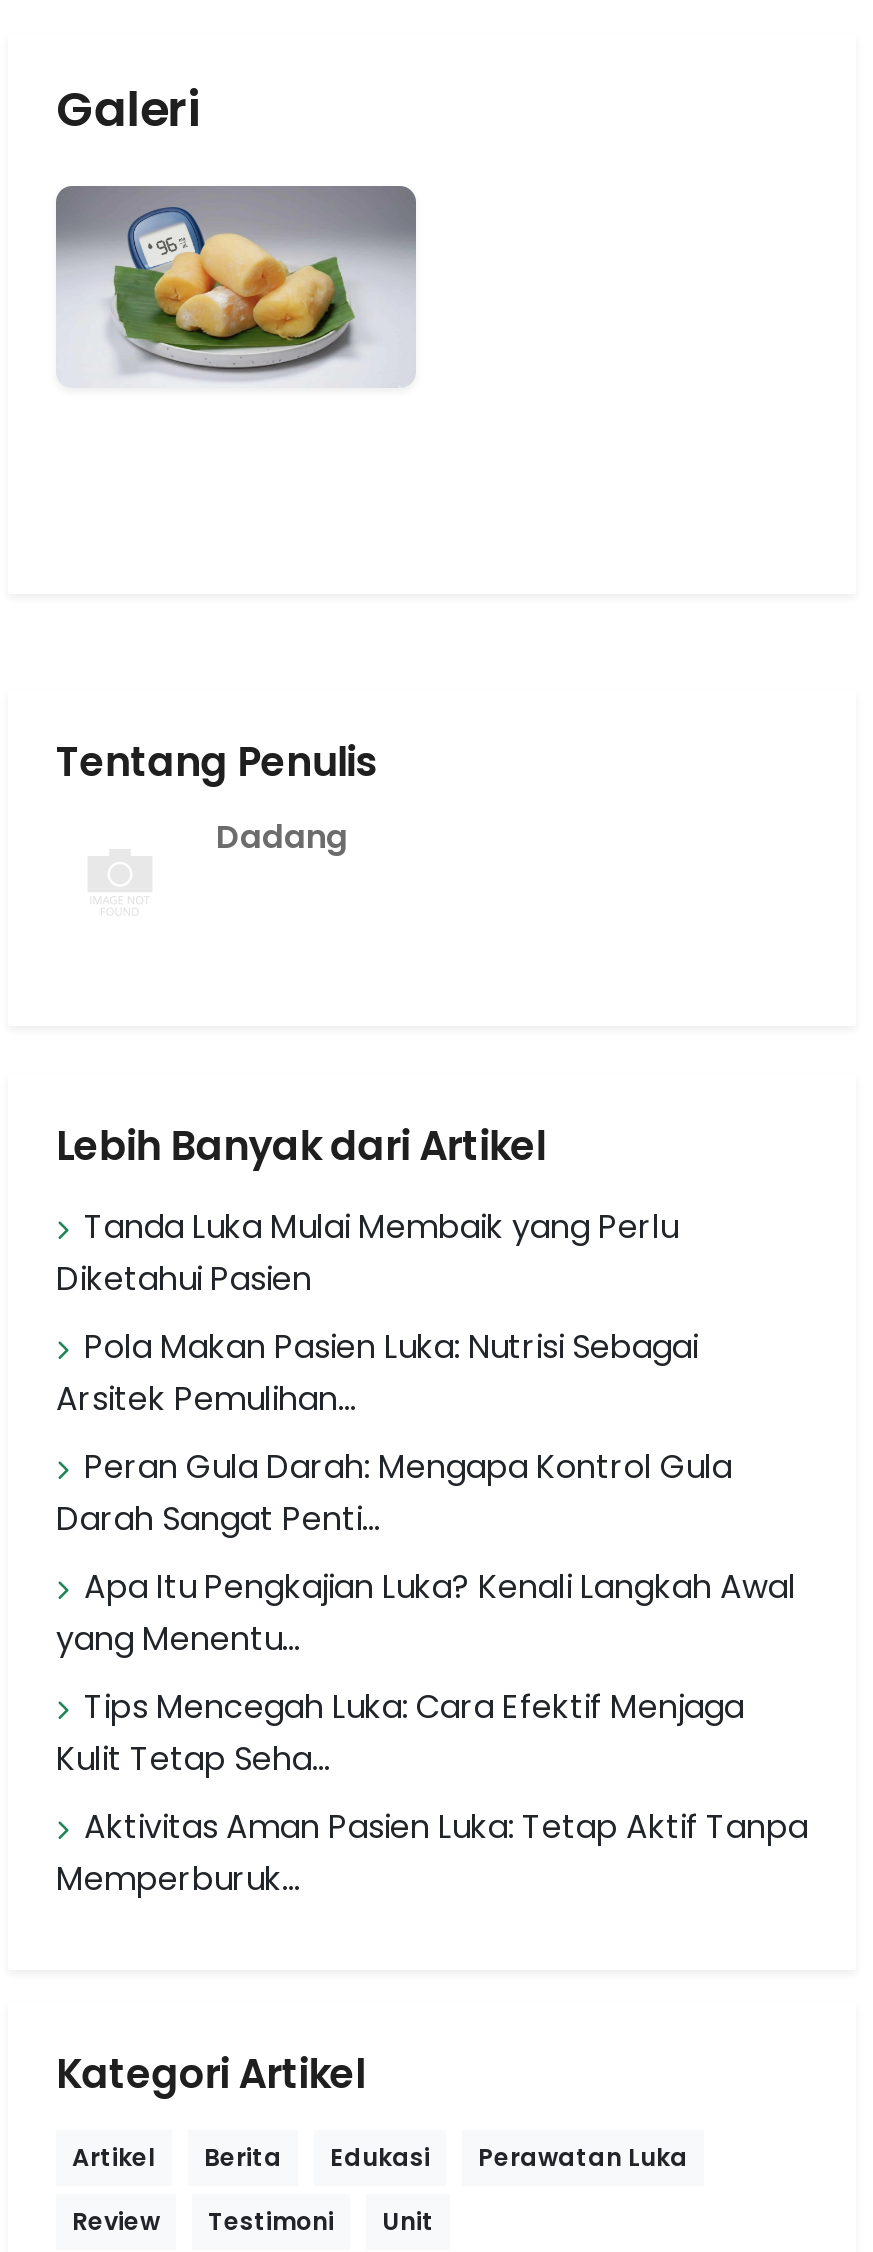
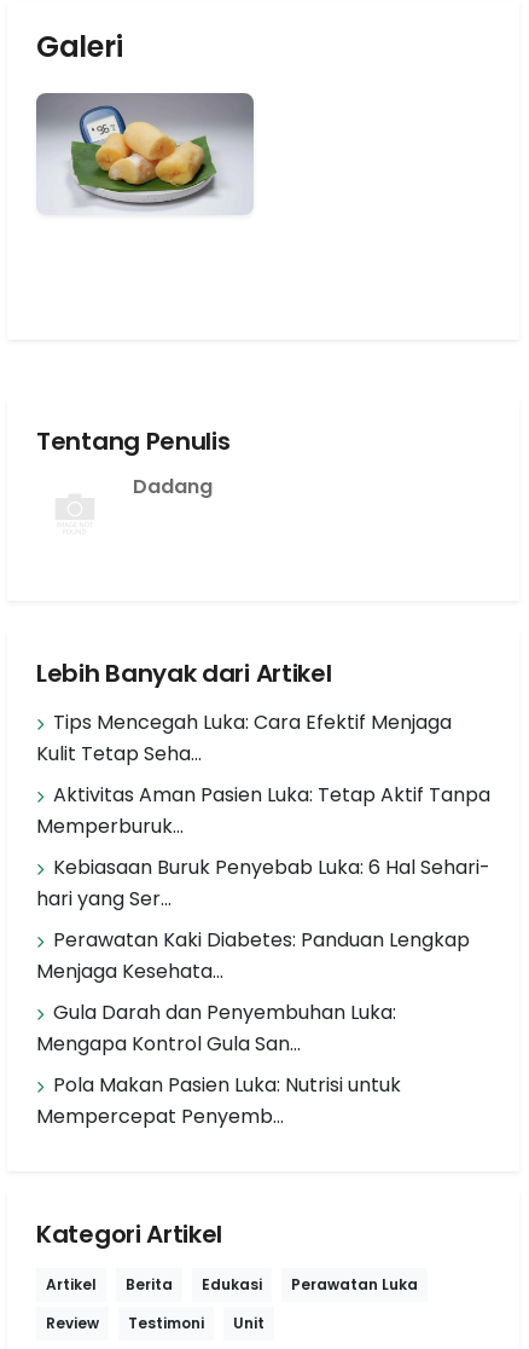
- Tanda Luka Mulai Membaik yang Perlu
- Diketahui Pasien
- Pola Makan Pasien Luka: Nutrisi Sebagai
- Arsitek Pemulihan...
- Peran Gula Darah: Mengapa Kontrol Gula
- Darah Sangat Penti...
- Apa Itu Pengkajian Luka? Kenali Langkah Awal
- yang Menentu...

moved up: Tips Mencegah Luka: Cara Efektif Menjaga | Kulit Tetap Seha... | Aktivitas Aman Pasien Luka: Tetap Aktif Tanpa | Memperburuk...

+ Kebiasaan Buruk Penyebab Luka: 6 Hal Sehari-
+ hari yang Ser...
+ Perawatan Kaki Diabetes: Panduan Lengkap
+ Menjaga Kesehata...
+ Gula Darah dan Penyembuhan Luka:
+ Mengapa Kontrol Gula San...
+ Pola Makan Pasien Luka: Nutrisi untuk
+ Mempercepat Penyemb...
